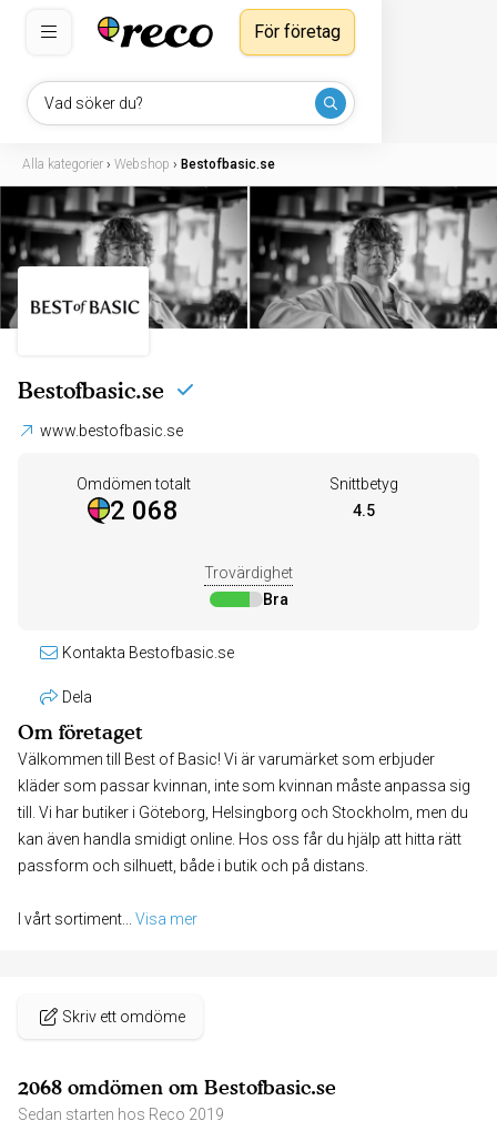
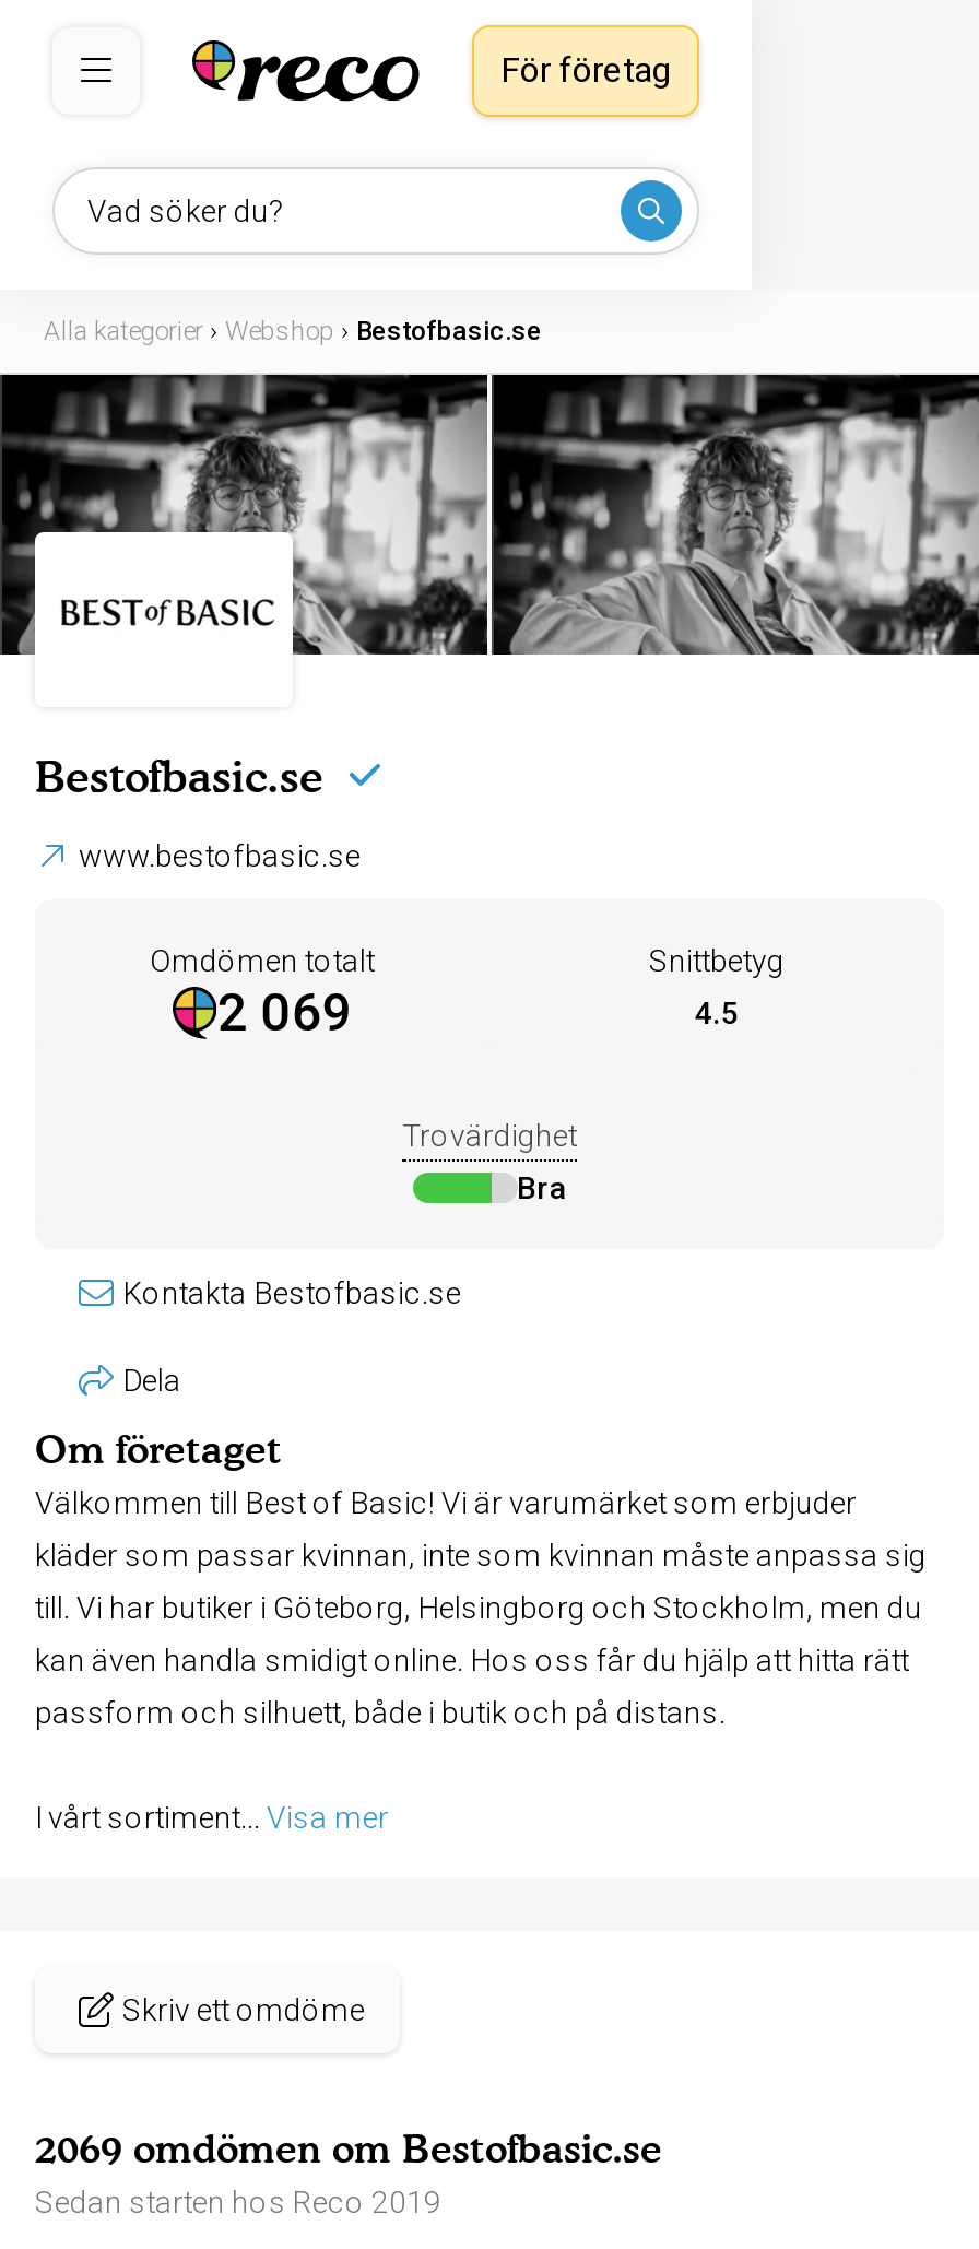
- 2 068
+ 2 069

- 2068 omdömen om Bestofbasic.se
+ 2069 omdömen om Bestofbasic.se
